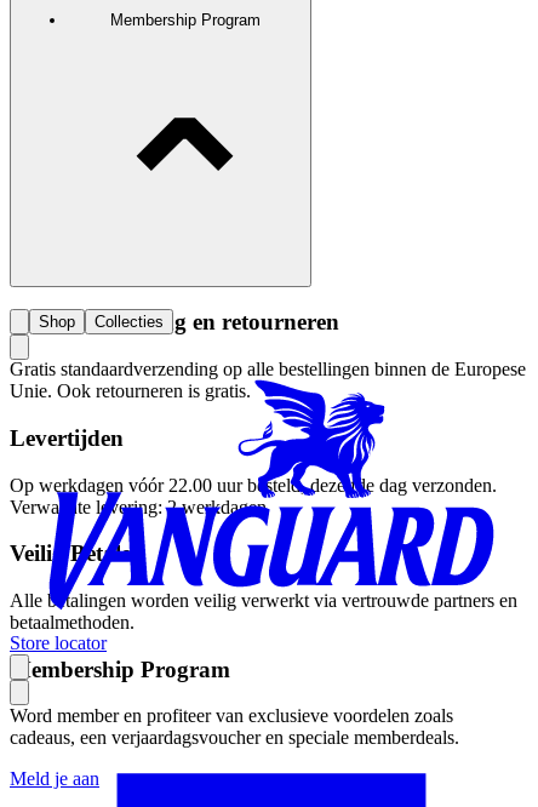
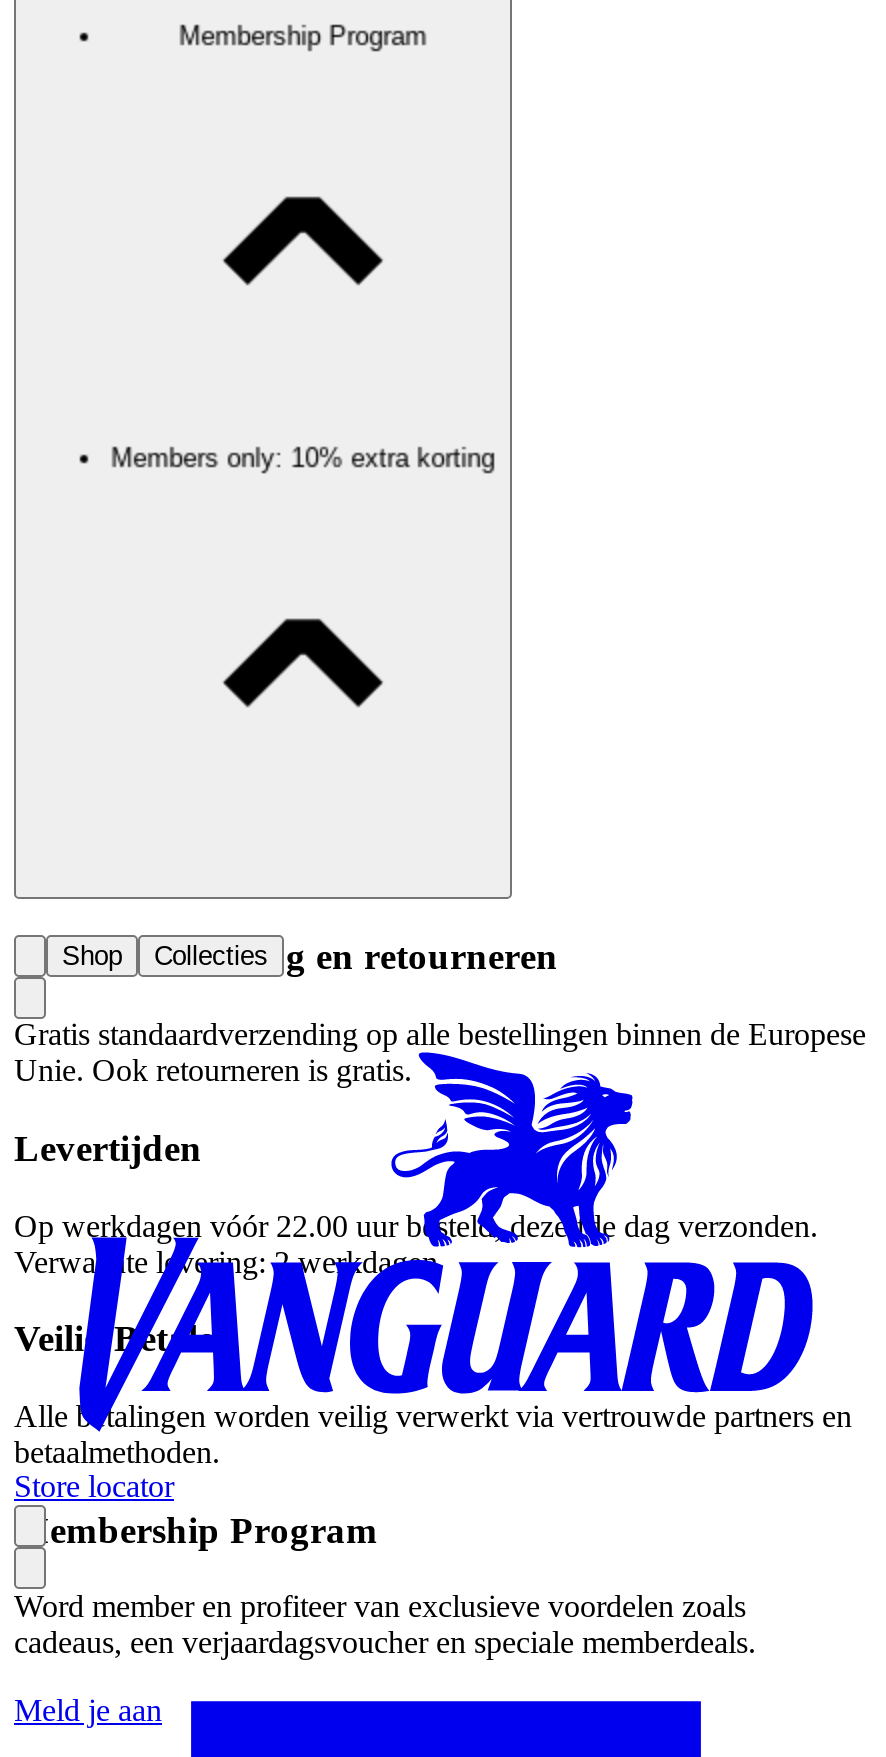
+ Members only: 10% extra korting
